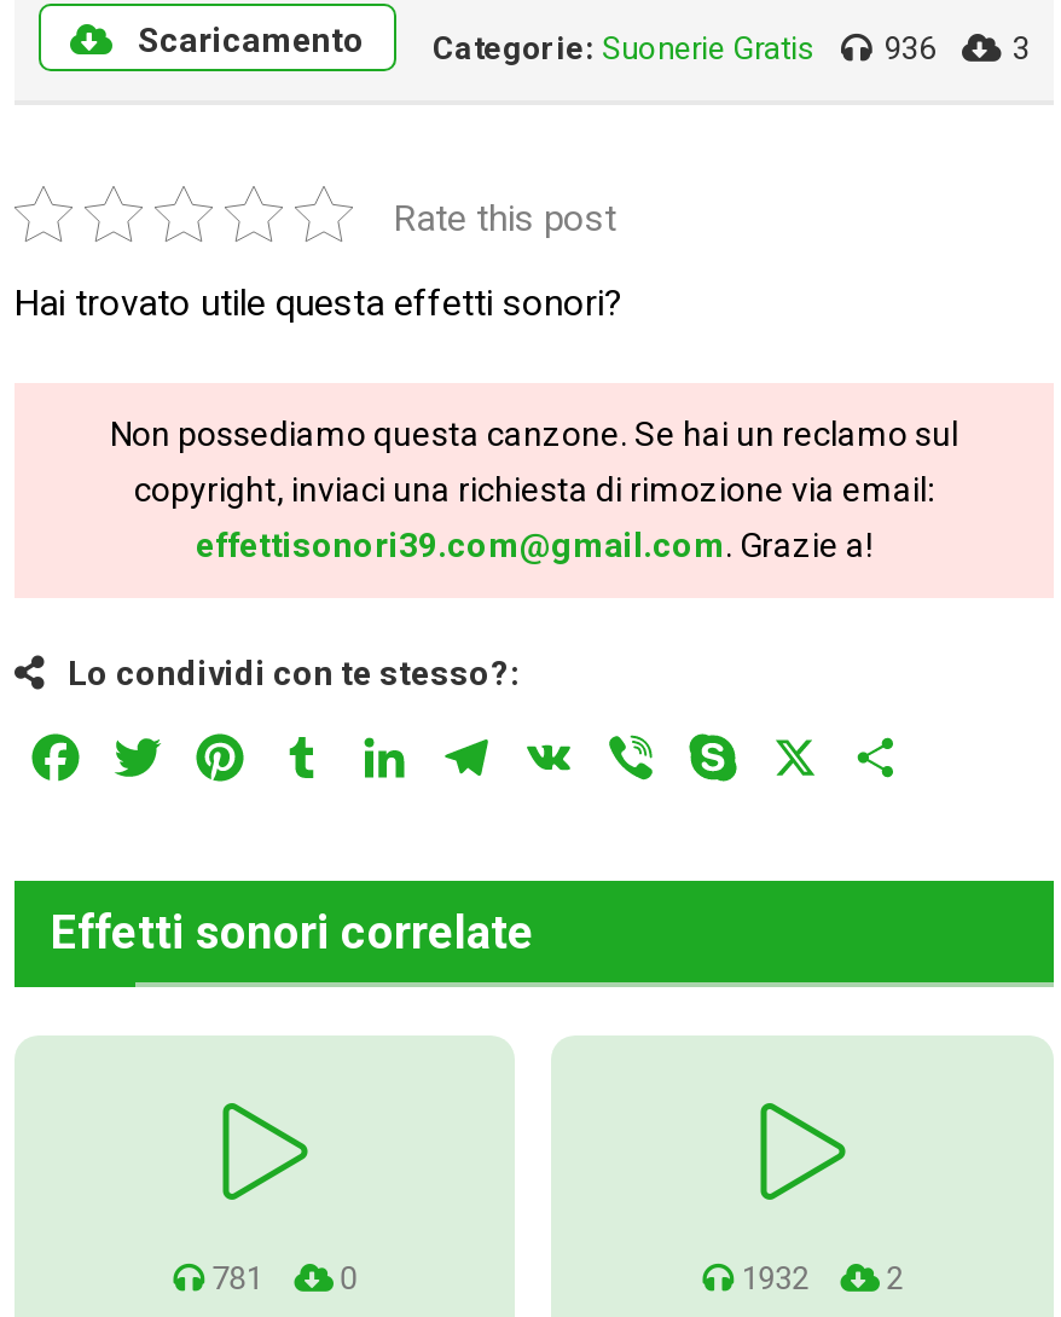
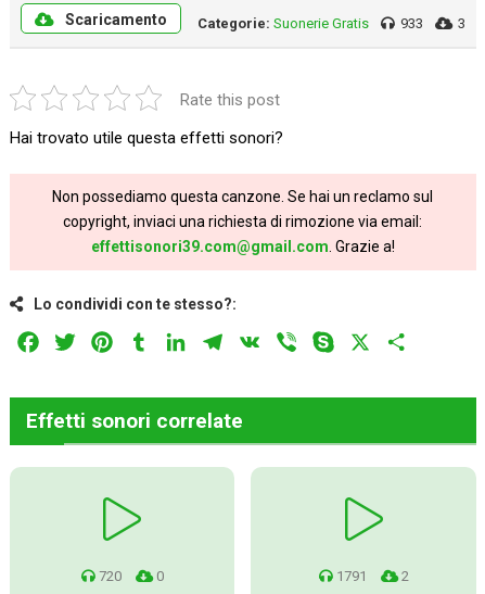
- Scaricamento Categorie: Suonerie Gratis 936
+ Scaricamento Categorie: Suonerie Gratis 933

- 781 0
+ 720 0

- 1932 2
+ 1791 2
